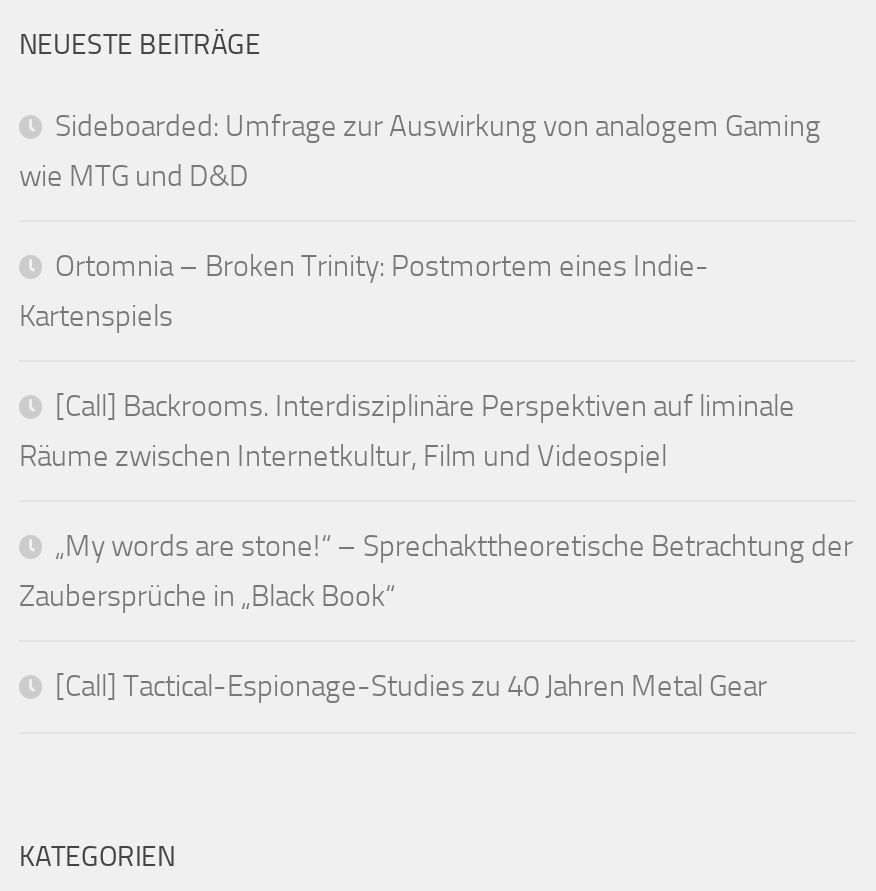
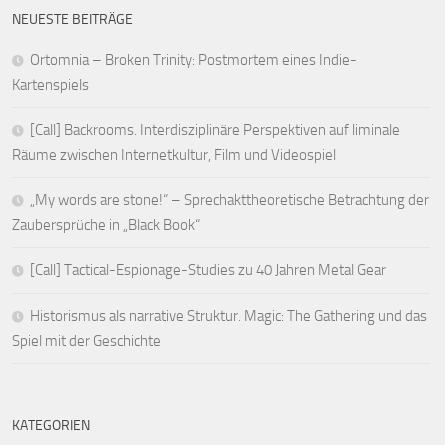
- Sideboarded: Umfrage zur Auswirkung von analogem Gaming
- wie MTG und D&D

moved up: Ortomnia – Broken Trinity: Postmortem eines Indie- | Kartenspiels | [Call] Backrooms. Interdisziplinäre Perspektiven auf liminale | Räume zwischen Internetkultur, Film und Videospiel | „My words are stone!“ – Sprechakttheoretische Betrachtung der | Zaubersprüche in „Black Book“ | [Call] Tactical-Espionage-Studies zu 40 Jahren Metal Gear

+ Historismus als narrative Struktur. Magic: The Gathering und das
+ Spiel mit der Geschichte
